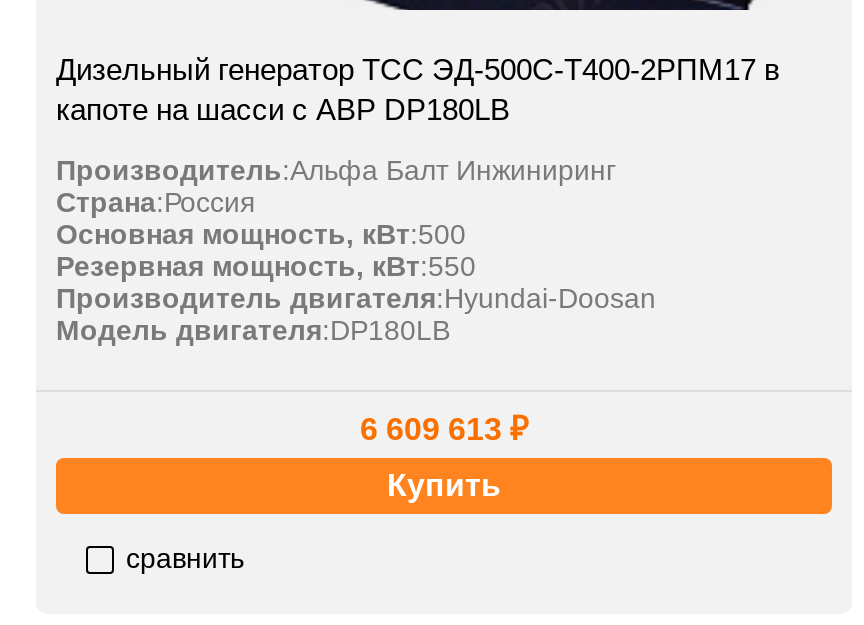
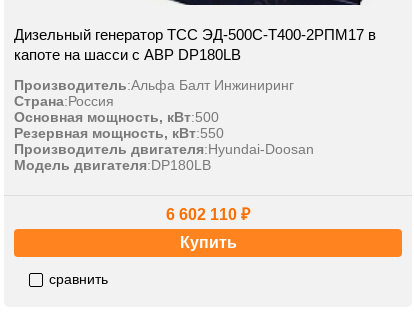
- 6 609 613 ₽
+ 6 602 110 ₽
